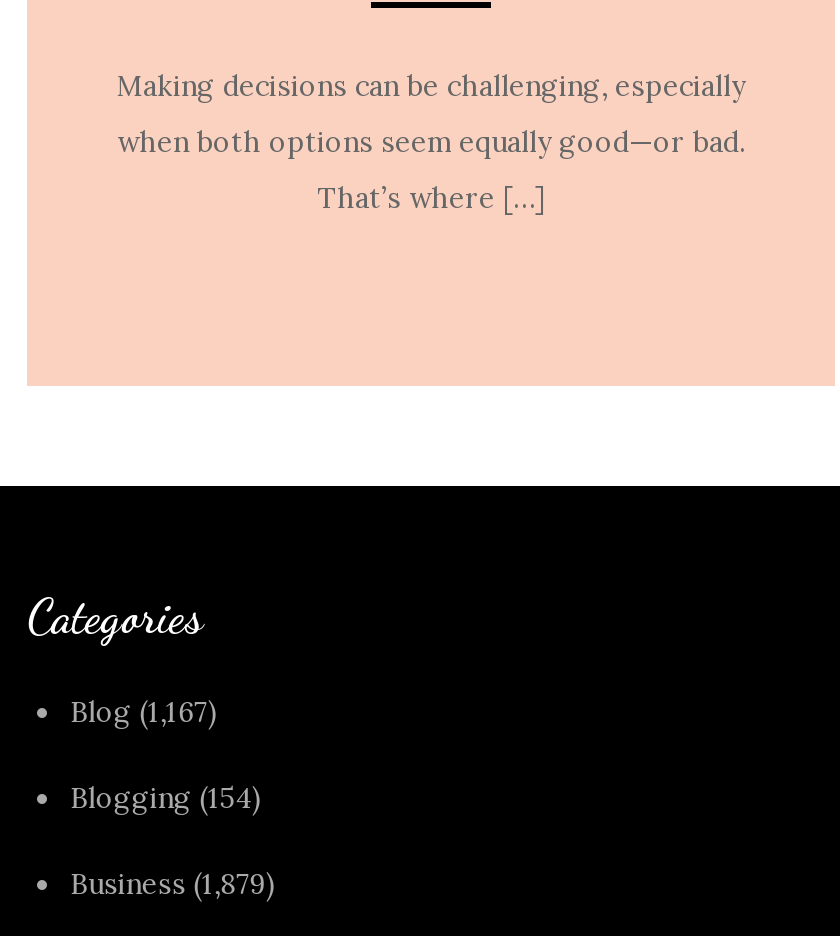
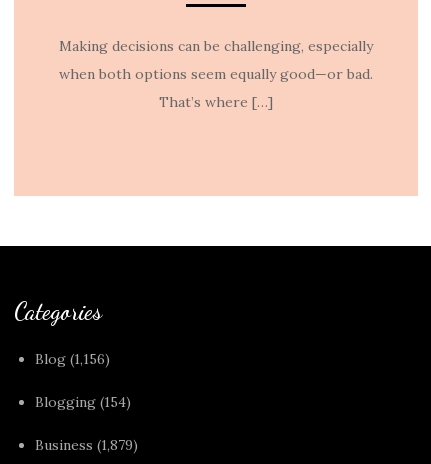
- Blog (1,167)
+ Blog (1,156)
